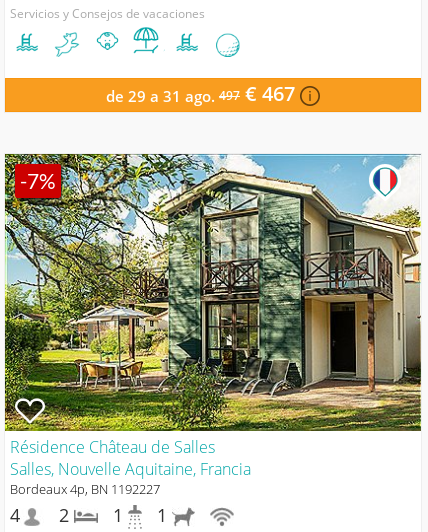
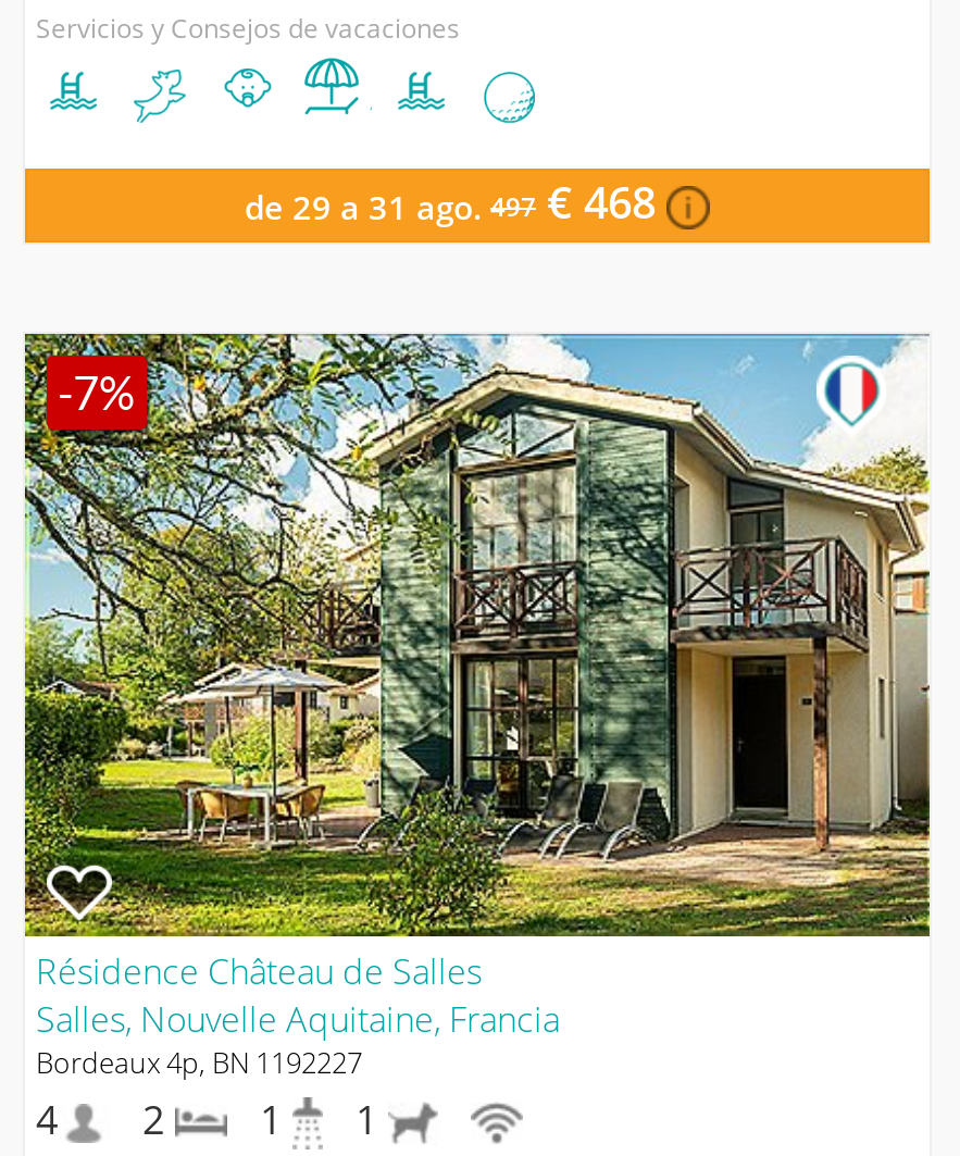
- de 29 a 31 ago. 497 € 467
+ de 29 a 31 ago. 497 € 468
